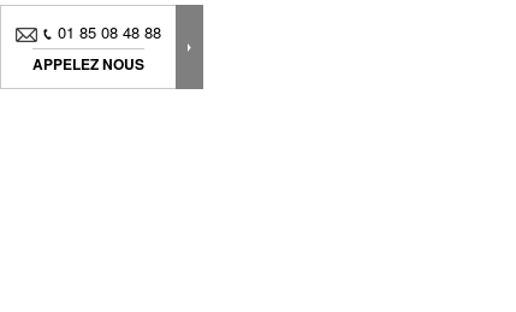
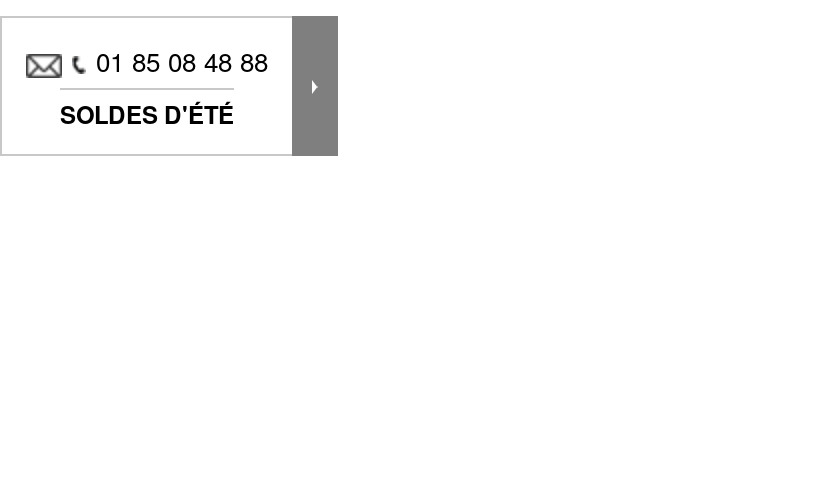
- APPELEZ NOUS
+ SOLDES D'ÉTÉ
